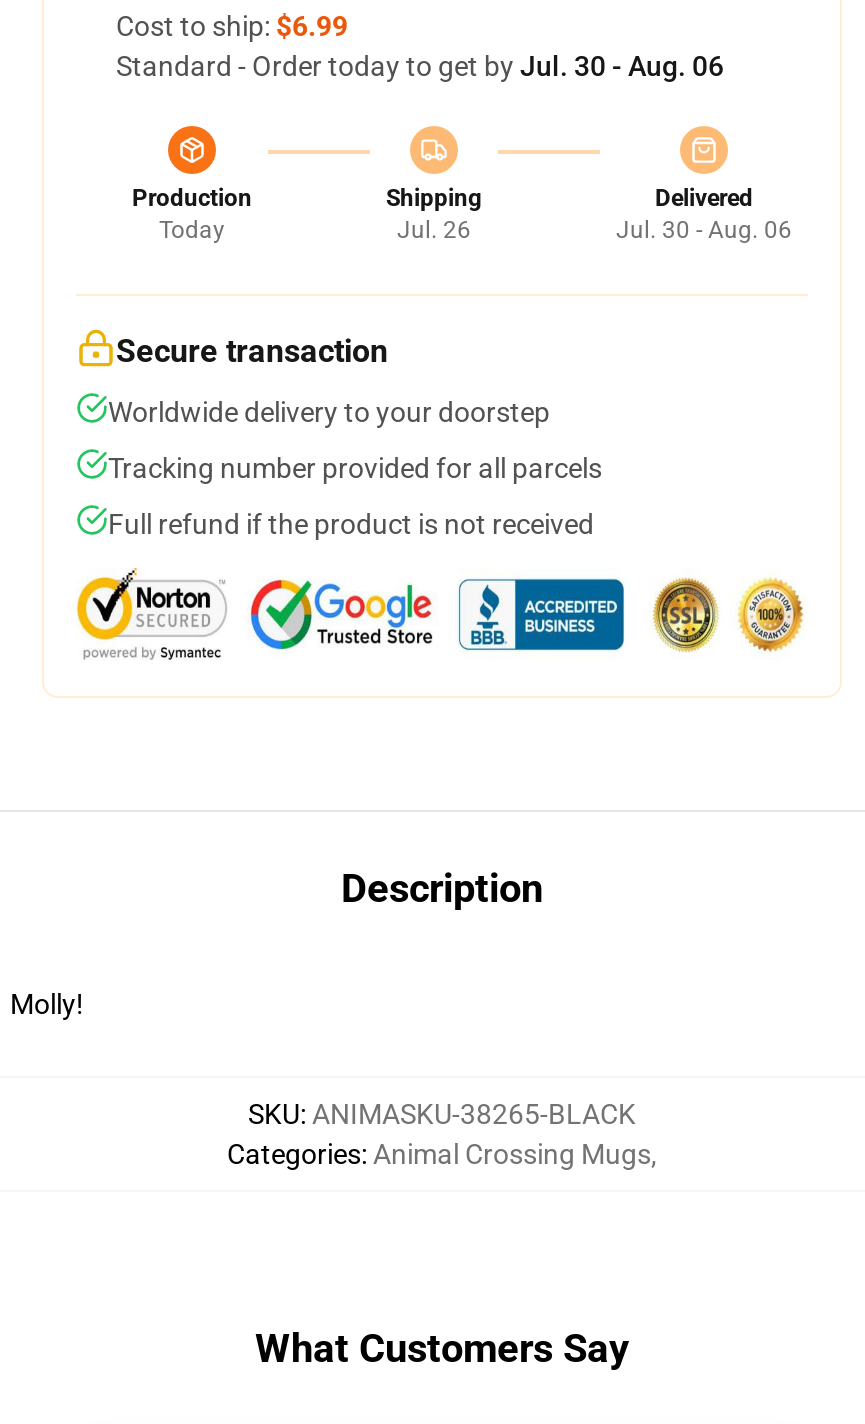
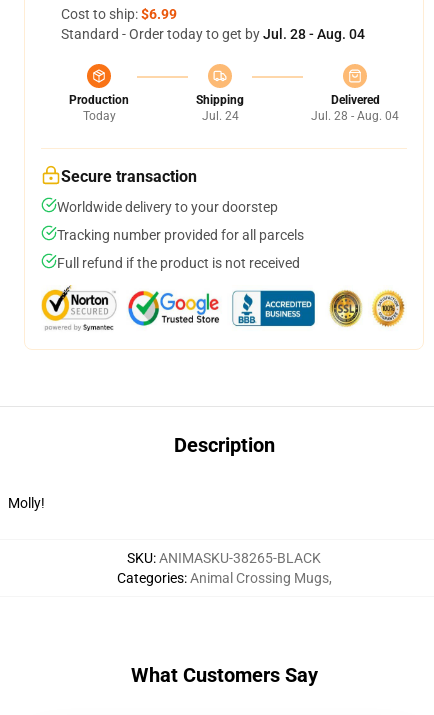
- Standard - Order today to get by Jul. 30 - Aug. 06
+ Standard - Order today to get by Jul. 28 - Aug. 04

- Jul. 26
+ Jul. 24

- Jul. 30 - Aug. 06
+ Jul. 28 - Aug. 04
